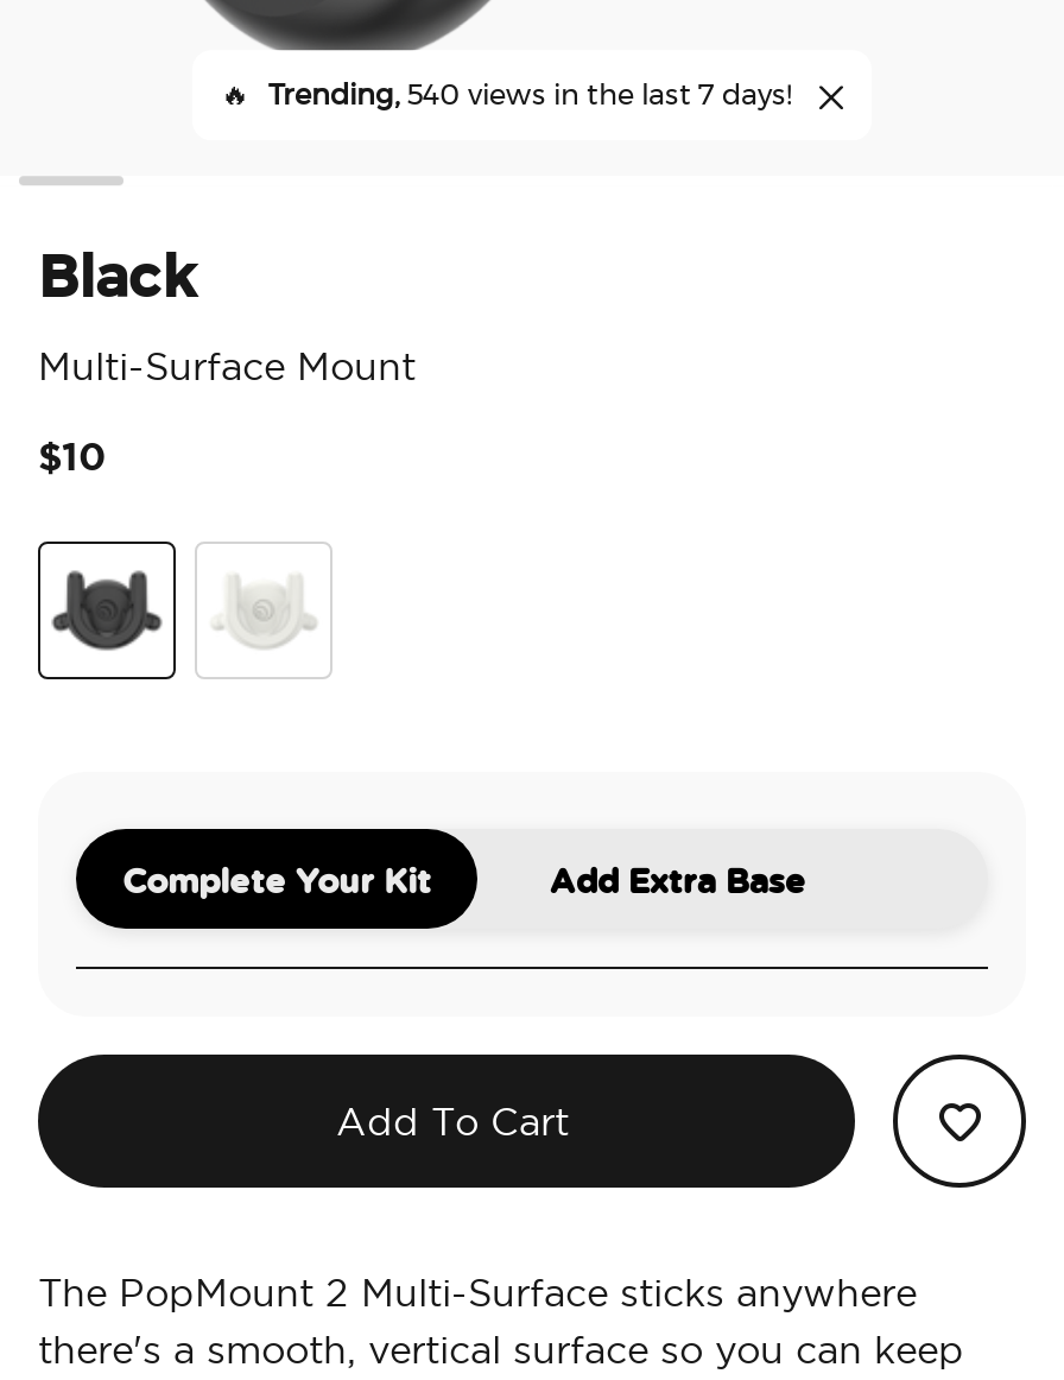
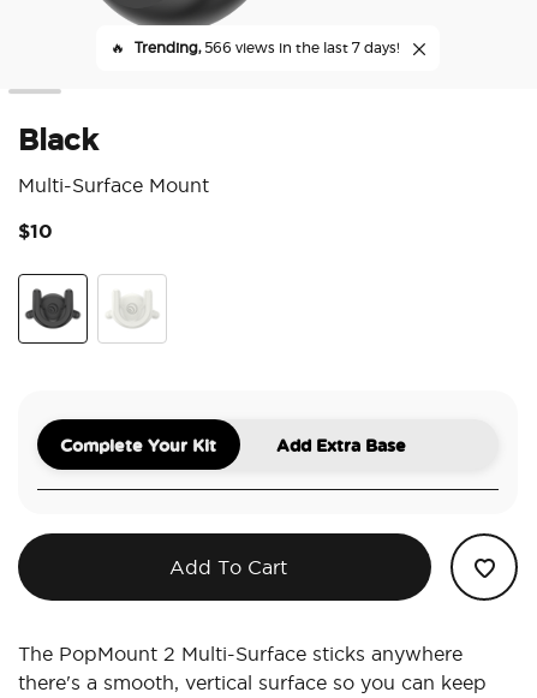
- Trending, 540 views in the last 7 days!
+ Trending, 566 views in the last 7 days!
